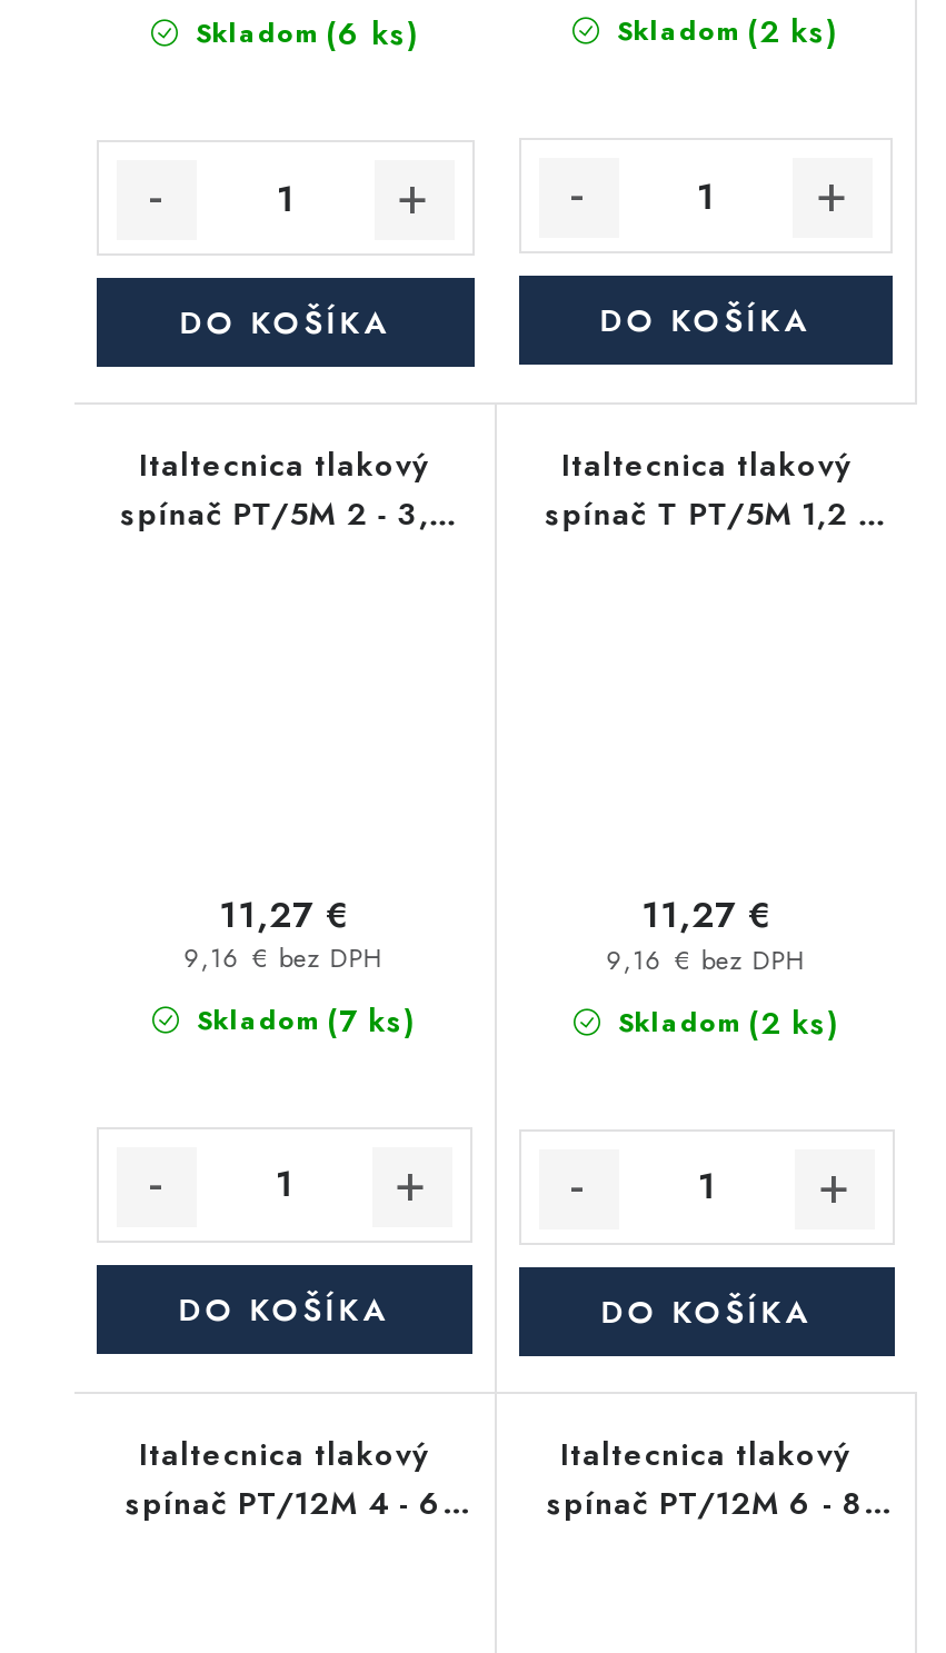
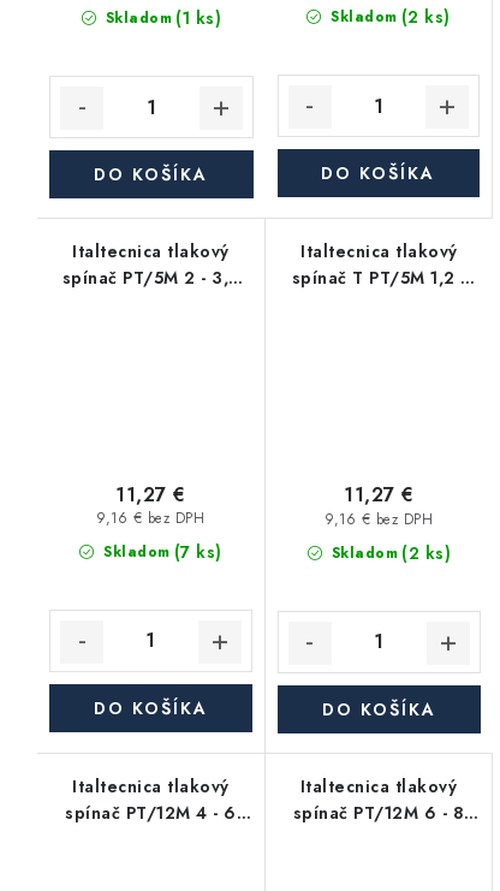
- Skladom (6 ks)
+ Skladom (1 ks)
